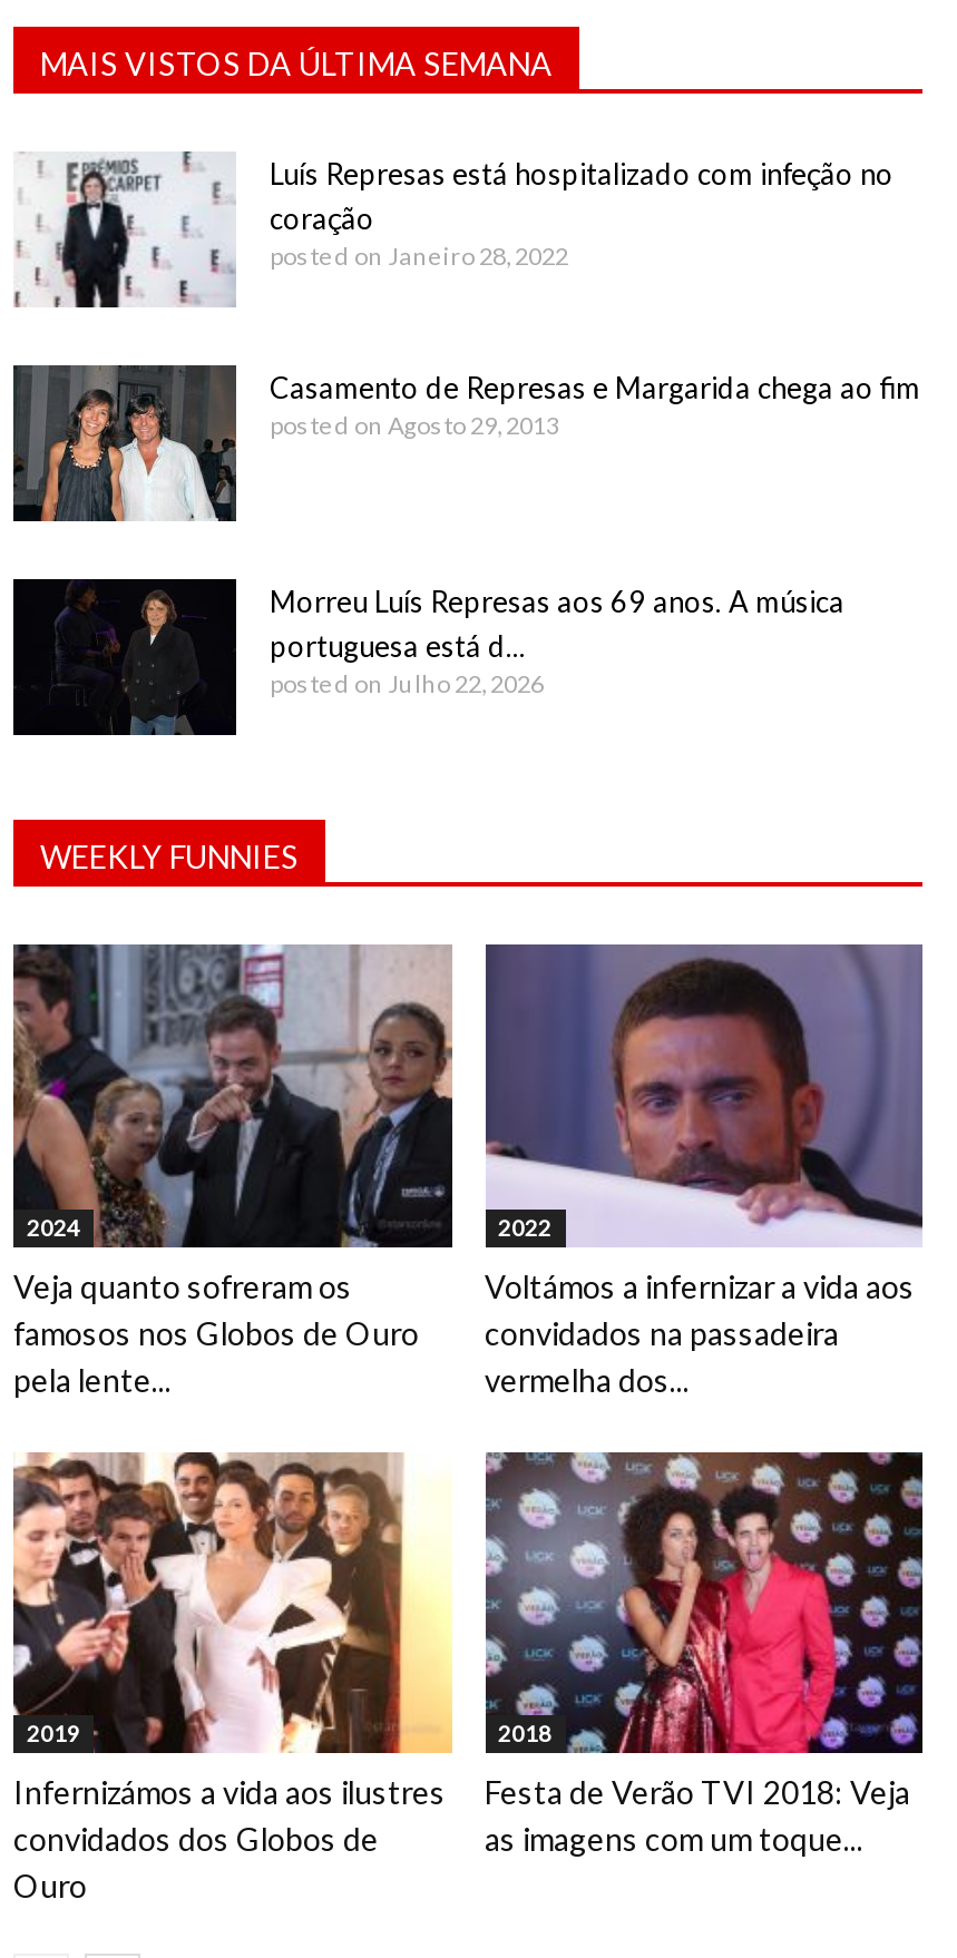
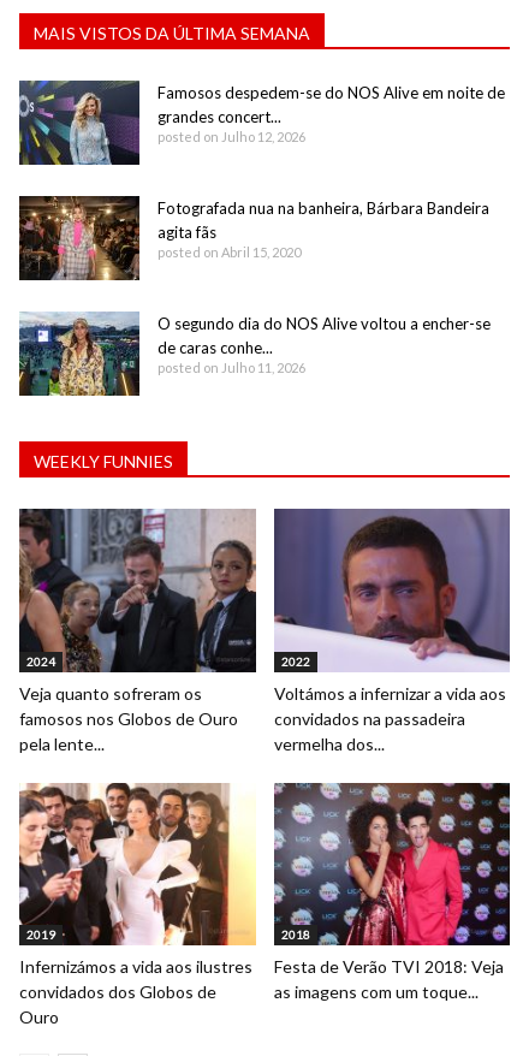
- [image]
- Luís Represas está hospitalizado com infeção no
- coração
- posted on Janeiro 28, 2022
+ [image]
+ Famosos despedem-se do NOS Alive em noite de
+ grandes concert...
+ posted on Julho 12, 2026

- [image]
- Casamento de Represas e Margarida chega ao fim
- posted on Agosto 29, 2013
+ [image]
+ Fotografada nua na banheira, Bárbara Bandeira
+ agita fãs
+ posted on Abril 15, 2020

- [image]
- Morreu Luís Represas aos 69 anos. A música
- portuguesa está d...
- posted on Julho 22, 2026
+ [image]
+ O segundo dia do NOS Alive voltou a encher-se
+ de caras conhe...
+ posted on Julho 11, 2026
